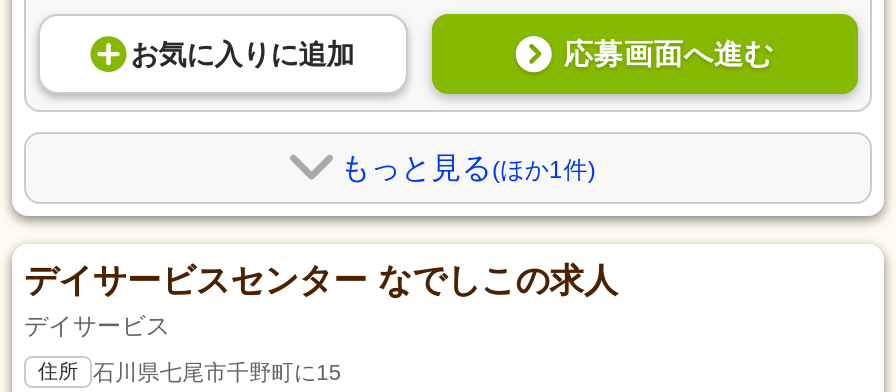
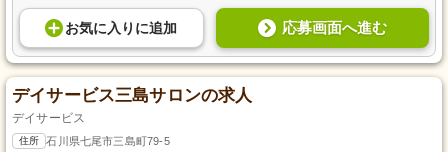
- もっと見る(ほか1件)
- デイサービスセンター なでしこの求人
+ デイサービス三島サロンの求人

- 石川県七尾市千野町に15
+ 石川県七尾市三島町79-5
